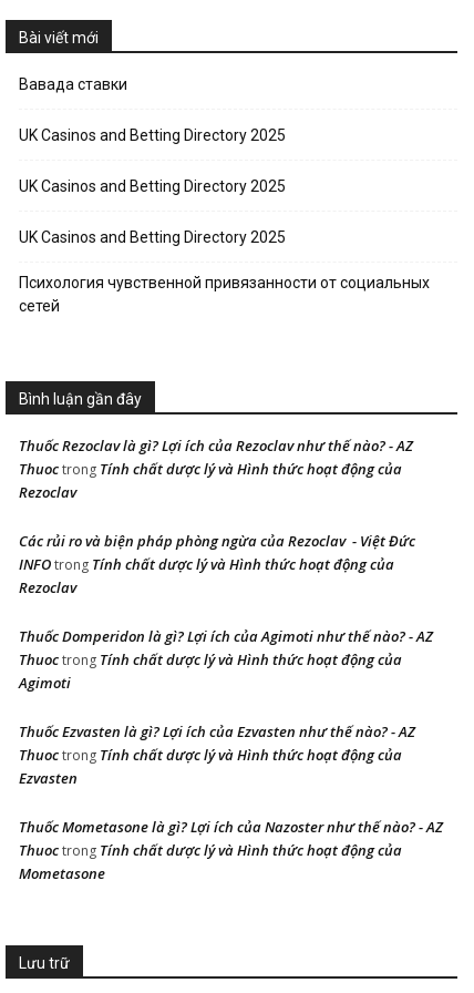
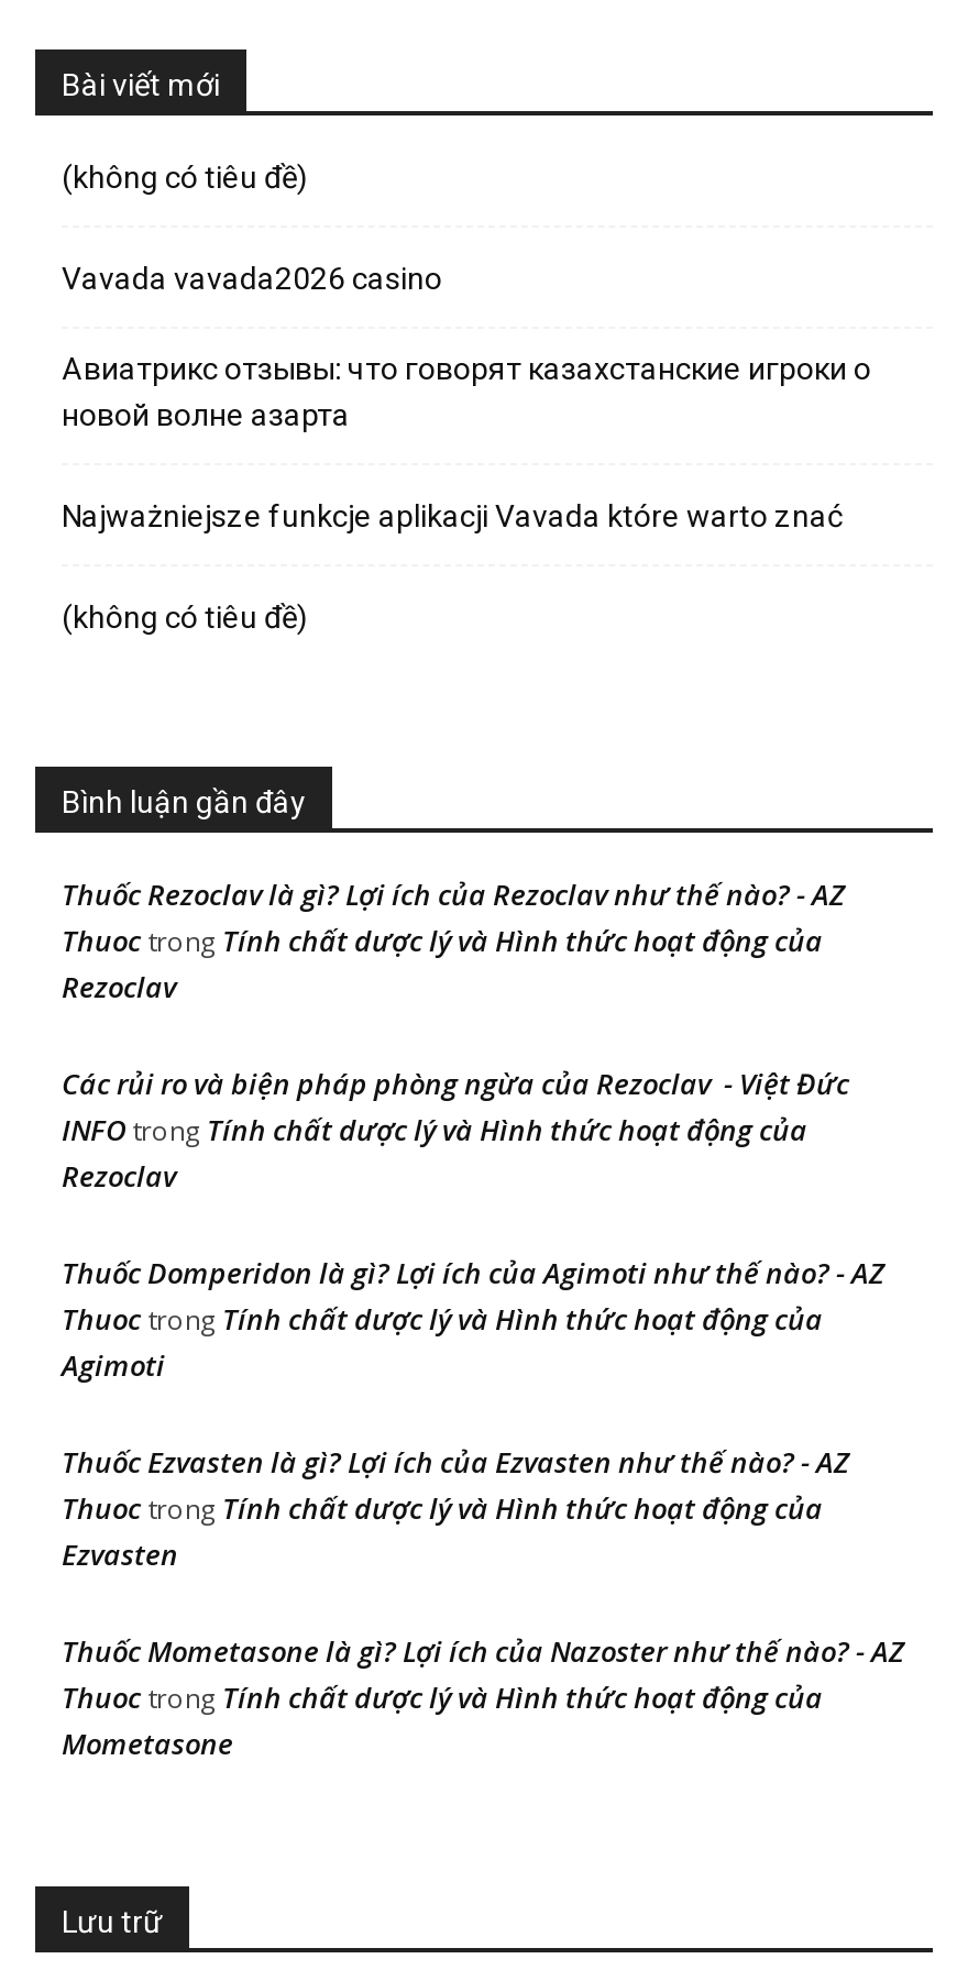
- Вавада ставки
+ (không có tiêu đề)

- UK Casinos and Betting Directory 2025
+ Vavada vavada2026 casino

- UK Casinos and Betting Directory 2025
+ Авиатрикс отзывы: что говорят казахстанские игроки о
+ новой волне азарта

- UK Casinos and Betting Directory 2025
+ Najważniejsze funkcje aplikacji Vavada które warto znać

- Психология чувственной привязанности от социальных
- сетей
+ (không có tiêu đề)
